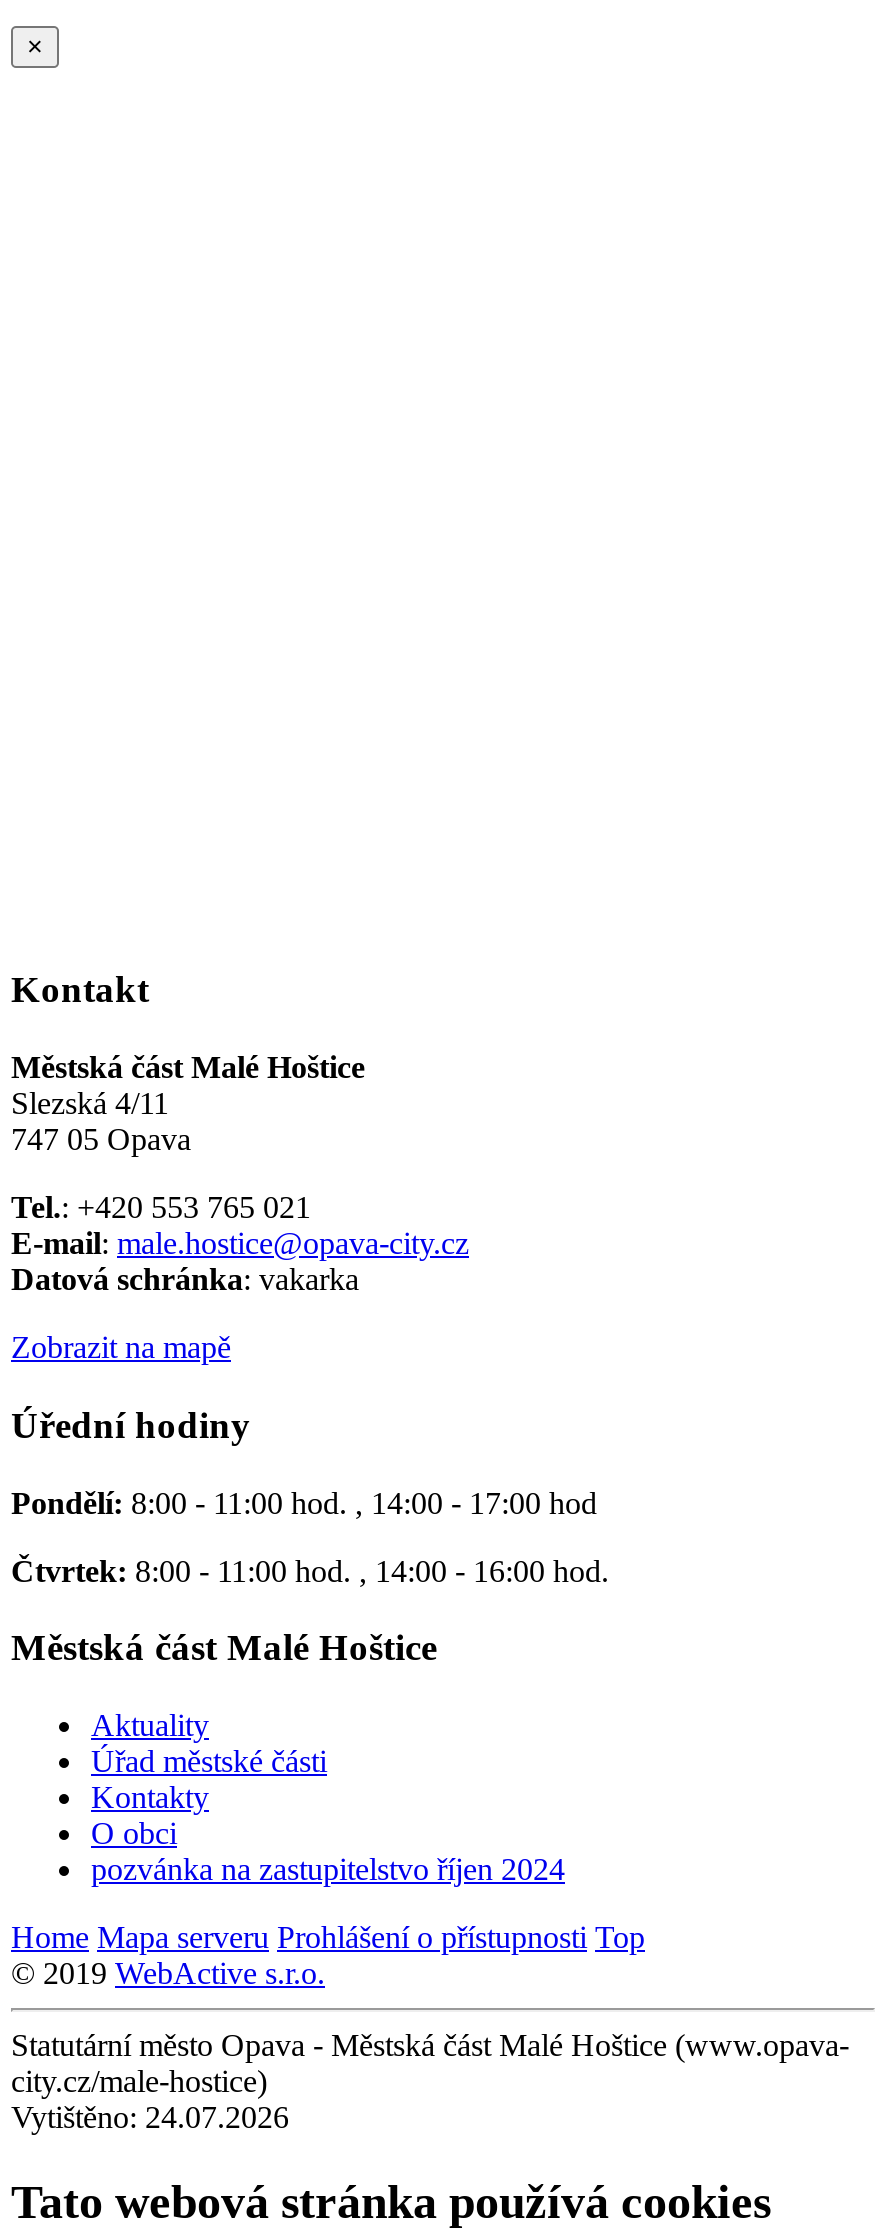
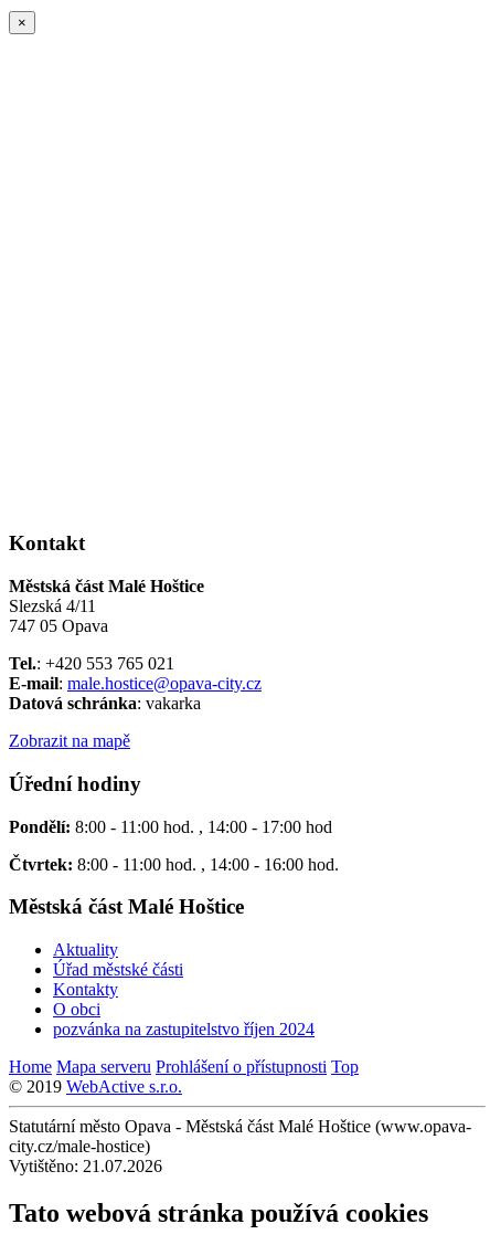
- Vytištěno: 24.07.2026
+ Vytištěno: 21.07.2026
